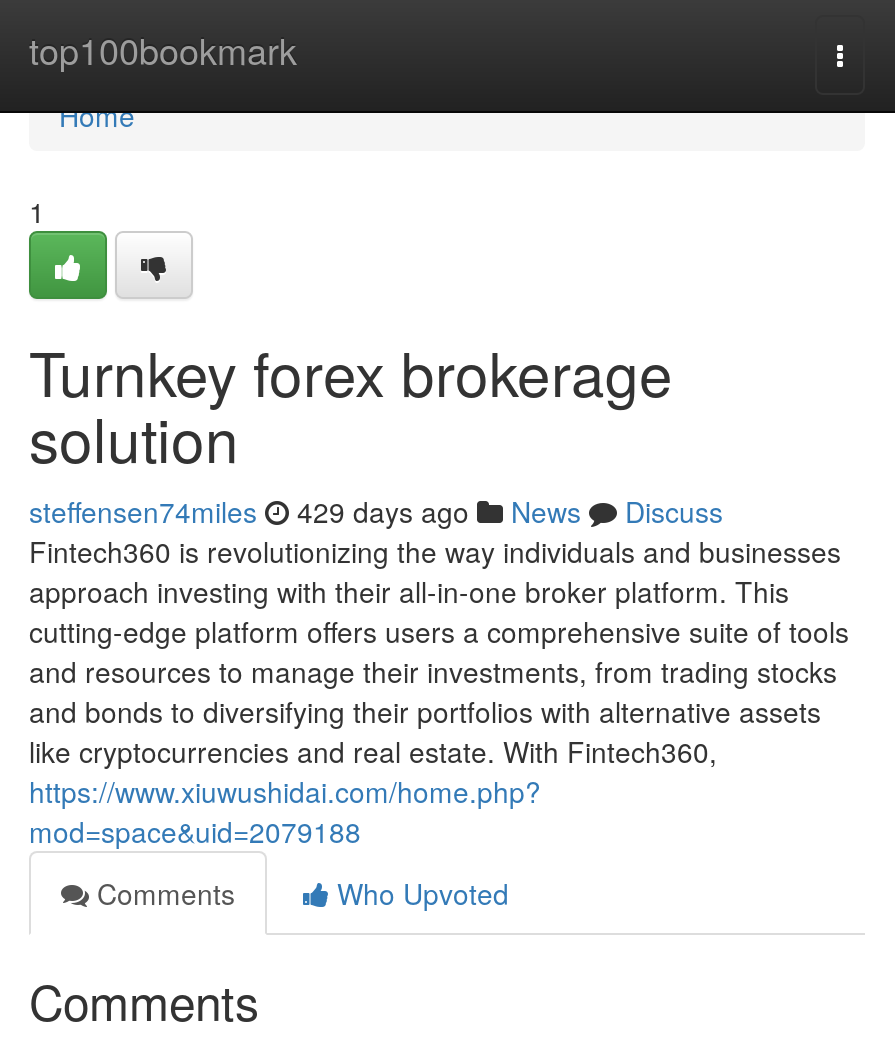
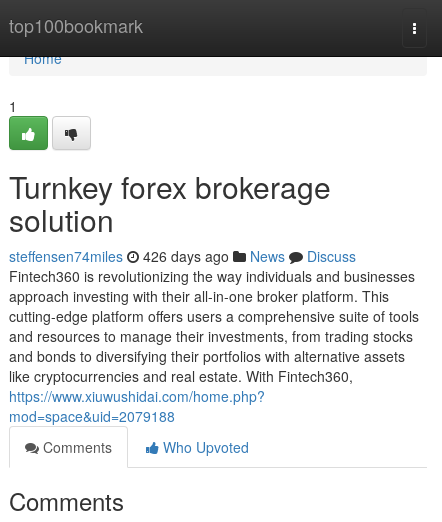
- steffensen74miles 429 days ago News Discuss
+ steffensen74miles 426 days ago News Discuss
